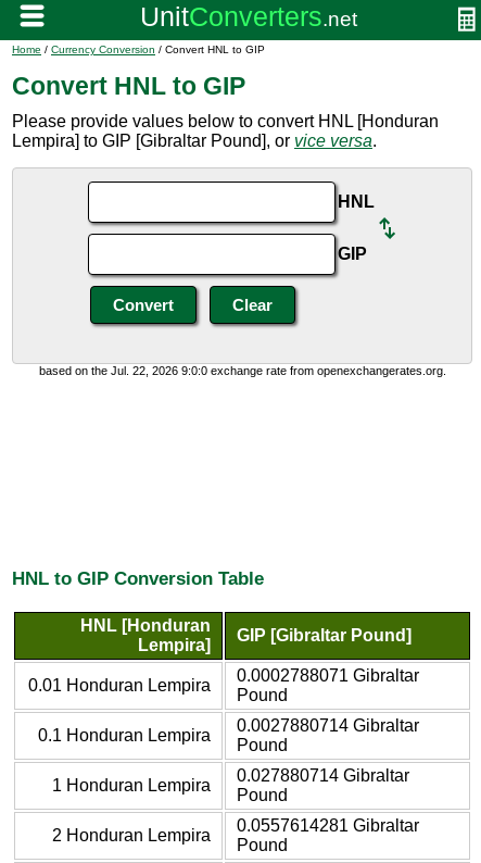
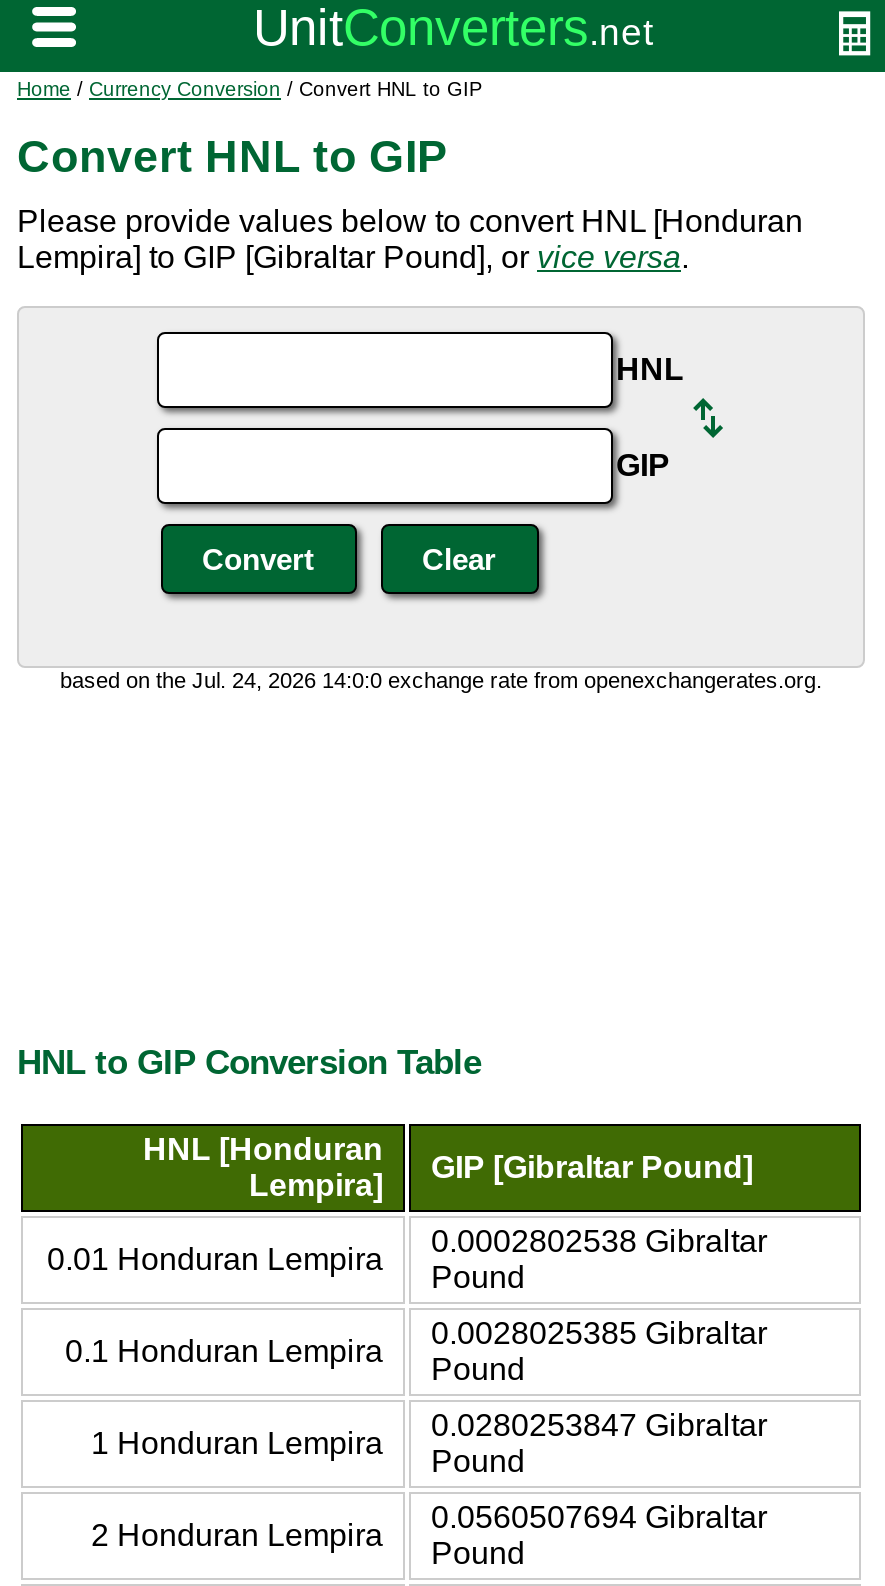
- based on the Jul. 22, 2026 9:0:0 exchange rate from openexchangerates.org.
+ based on the Jul. 24, 2026 14:0:0 exchange rate from openexchangerates.org.

- 0.0002788071 Gibraltar
+ 0.0002802538 Gibraltar

- 0.0027880714 Gibraltar
+ 0.0028025385 Gibraltar

- 0.027880714 Gibraltar
+ 0.0280253847 Gibraltar

- 0.0557614281 Gibraltar
+ 0.0560507694 Gibraltar
